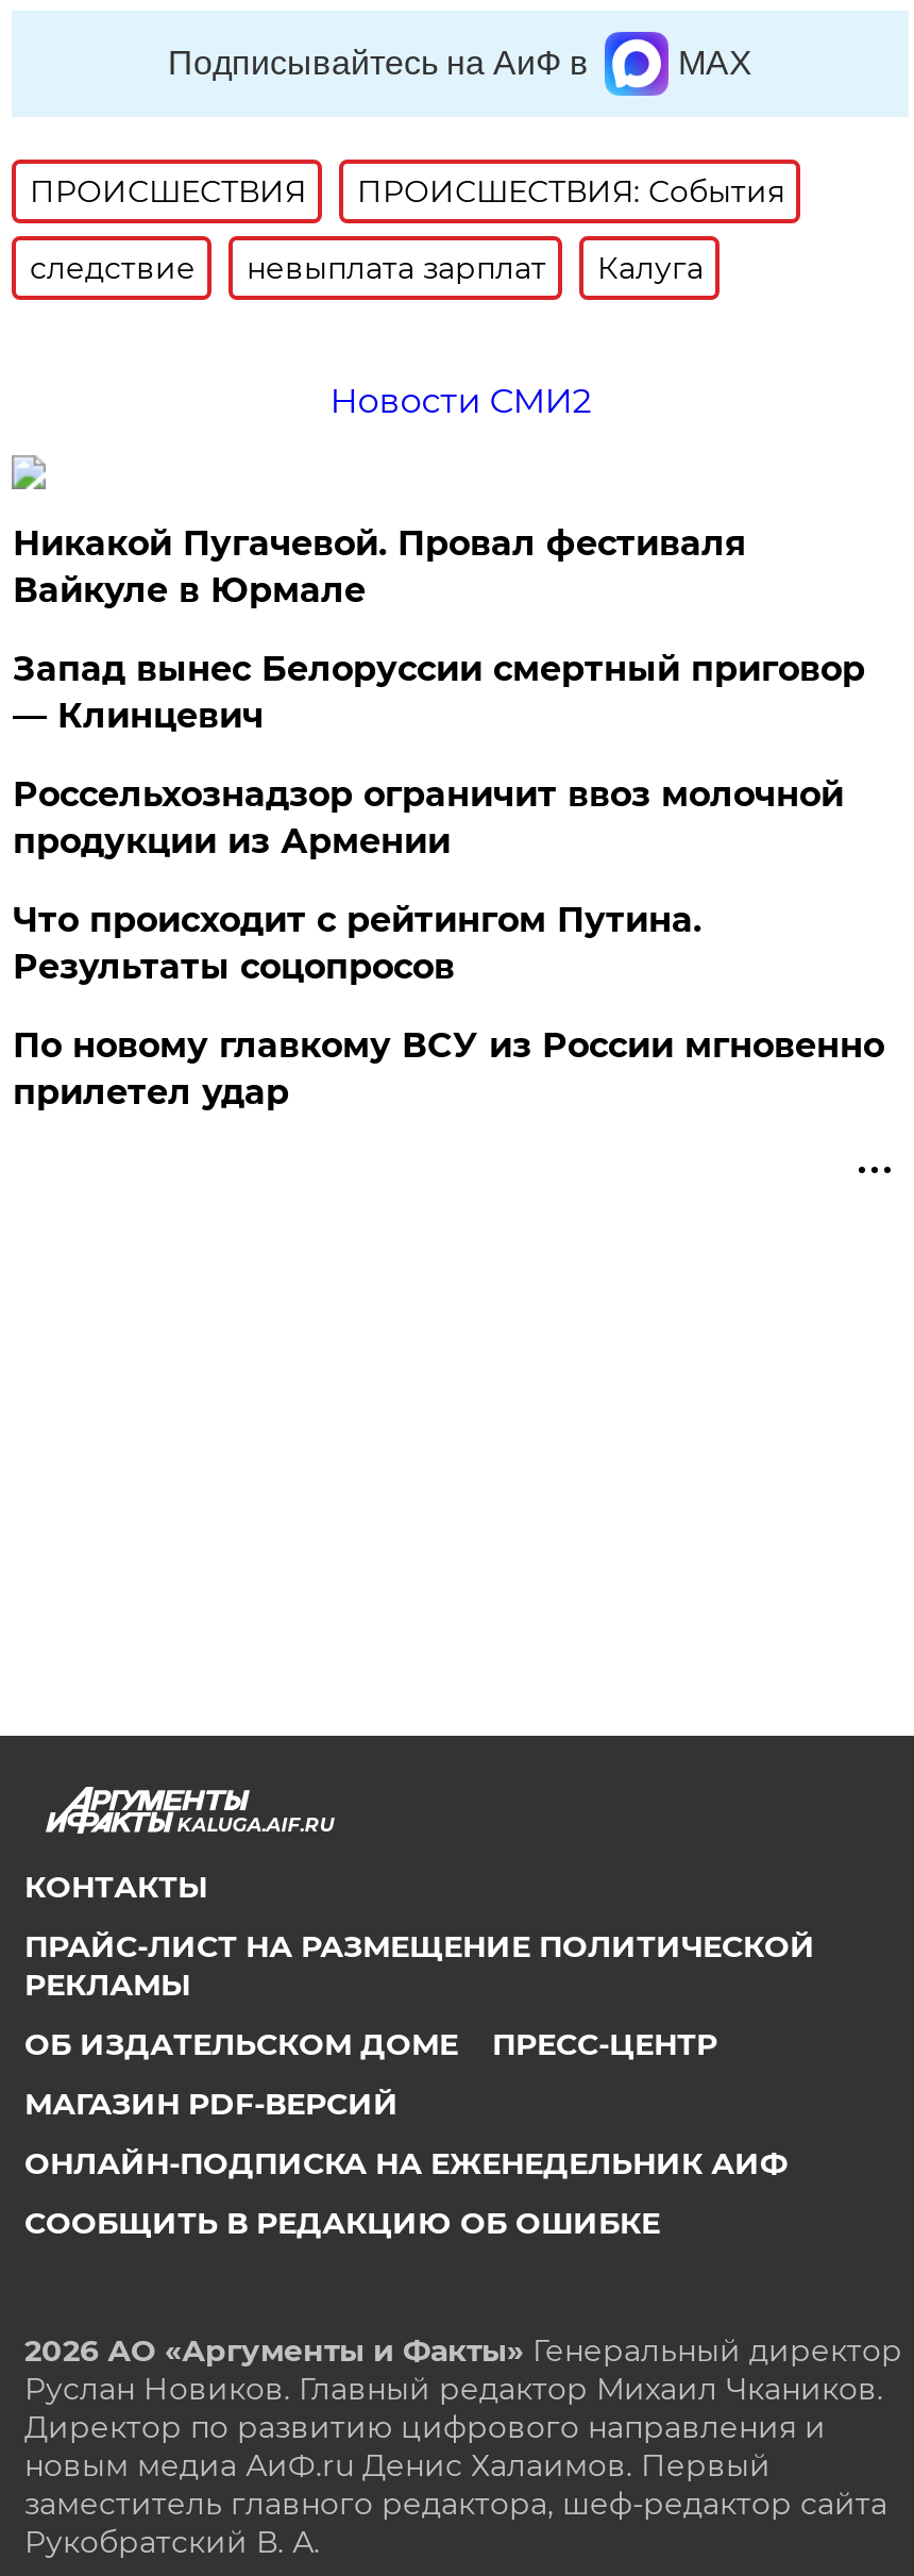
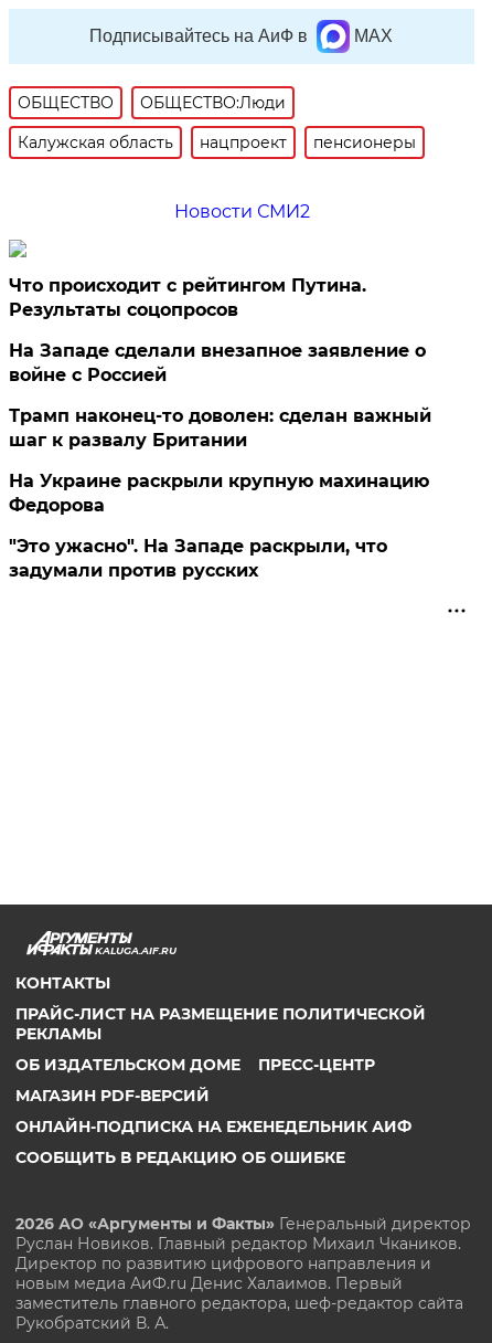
- ПРОИСШЕСТВИЯ
- ПРОИСШЕСТВИЯ: События
+ ОБЩЕСТВО
+ ОБЩЕСТВО:Люди

- следствие
- невыплата зарплат
- Калуга
+ Калужская область
+ нацпроект
+ пенсионеры

- Никакой Пугачевой. Провал фестиваля
- Вайкуле в Юрмале
- Запад вынес Белоруссии смертный приговор
- — Клинцевич
- Россельхознадзор ограничит ввоз молочной
- продукции из Армении

moved up: Что происходит с рейтингом Путина. | Результаты соцопросов

- По новому главкому ВСУ из России мгновенно
- прилетел удар
+ На Западе сделали внезапное заявление о
+ войне с Россией
+ Трамп наконец-то доволен: сделан важный
+ шаг к развалу Британии
+ На Украине раскрыли крупную махинацию
+ Федорова
+ "Это ужасно". На Западе раскрыли, что
+ задумали против русских
